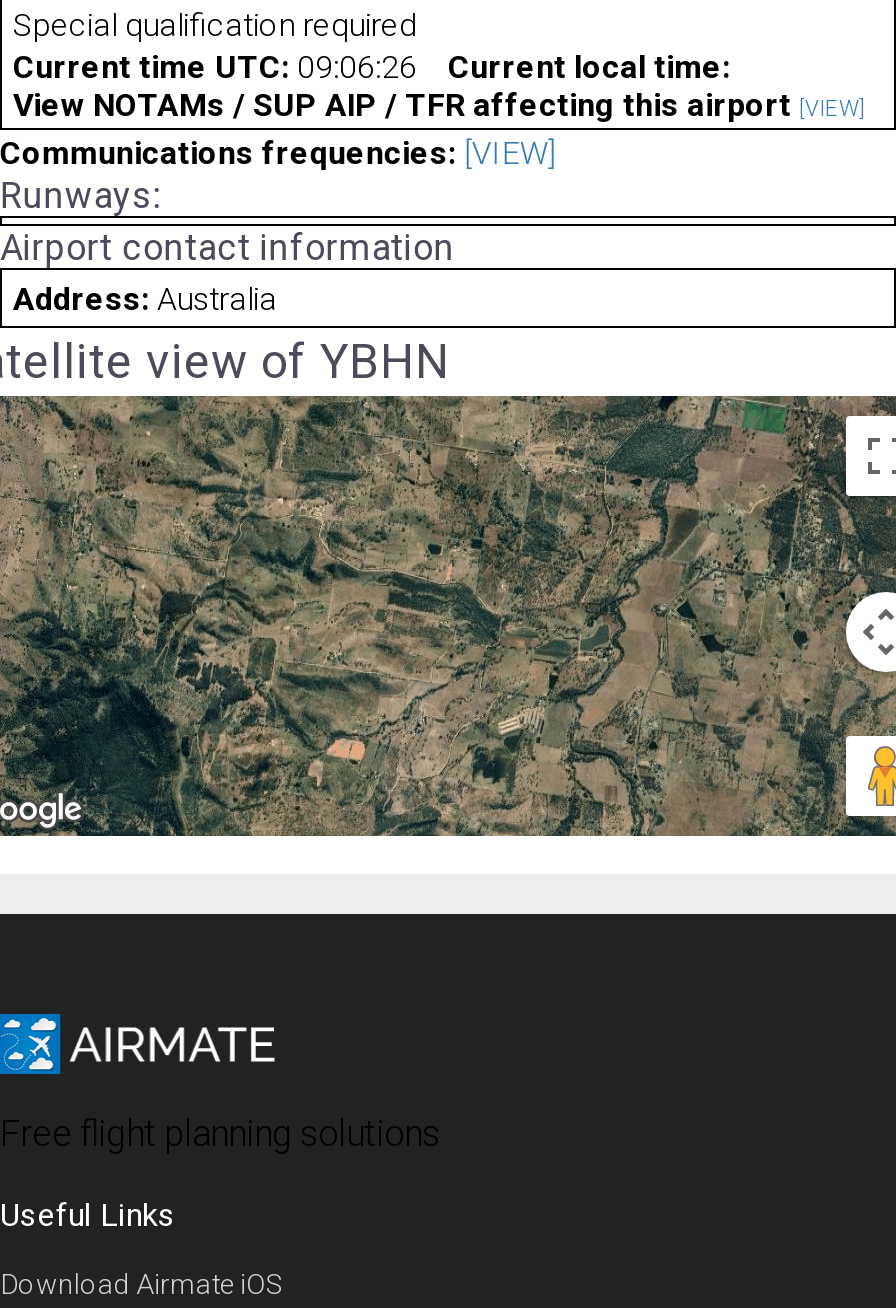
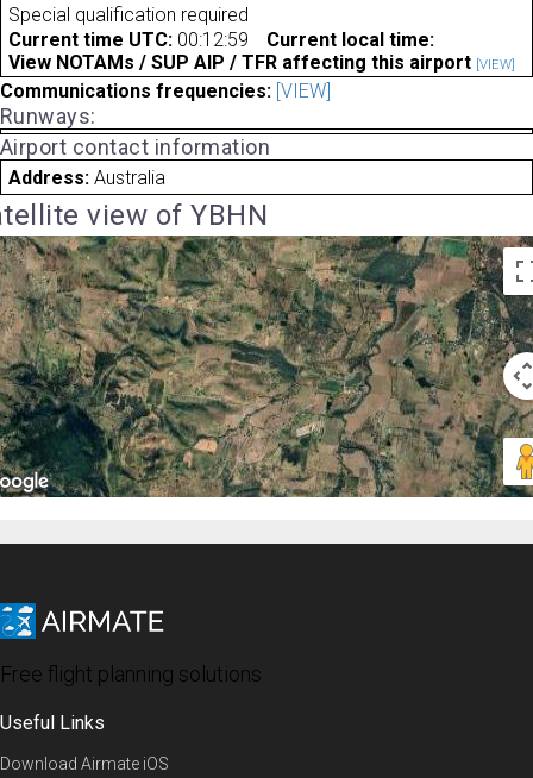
- Current time UTC: 09:06:26
+ Current time UTC: 00:12:59
